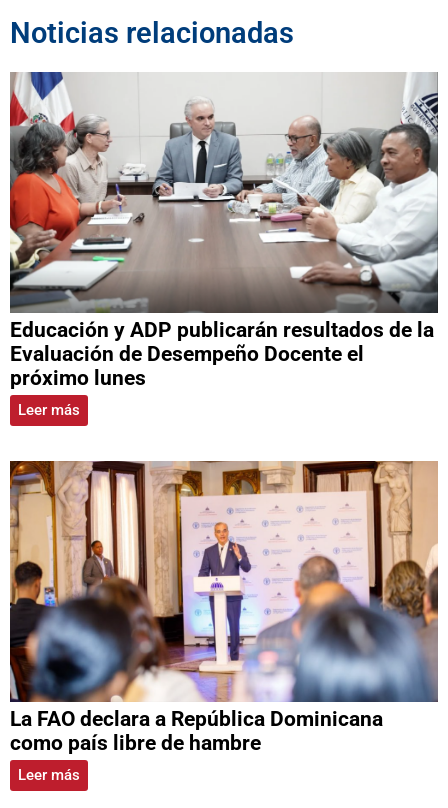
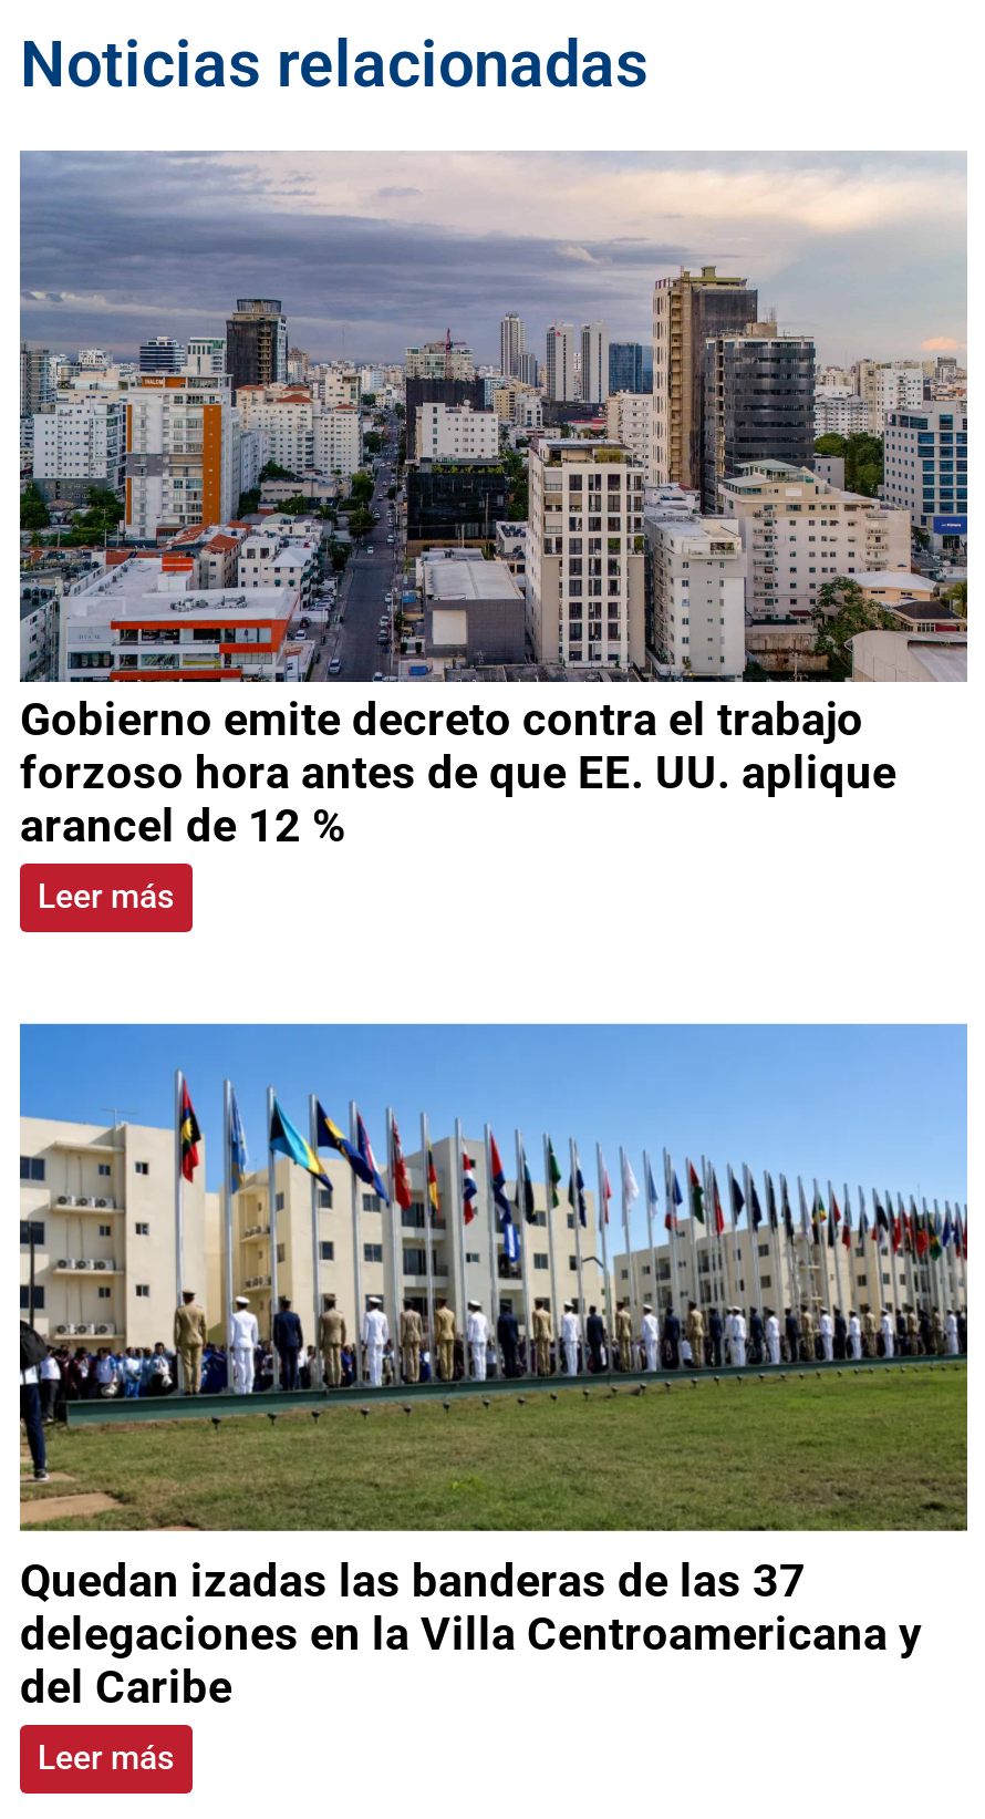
- [image]
- Educación y ADP publicarán resultados de la
- Evaluación de Desempeño Docente el
- próximo lunes
+ [image]
+ Gobierno emite decreto contra el trabajo
+ forzoso hora antes de que EE. UU. aplique
+ arancel de 12 %

- [image]
- La FAO declara a República Dominicana
- como país libre de hambre
+ [image]
+ Quedan izadas las banderas de las 37
+ delegaciones en la Villa Centroamericana y
+ del Caribe
